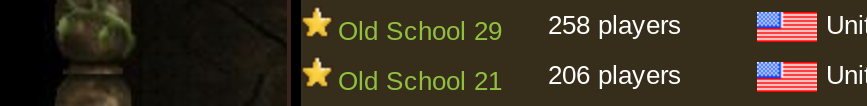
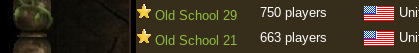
- Old School 29 258 players
+ Old School 29 750 players

- Old School 21 206 players
+ Old School 21 663 players
